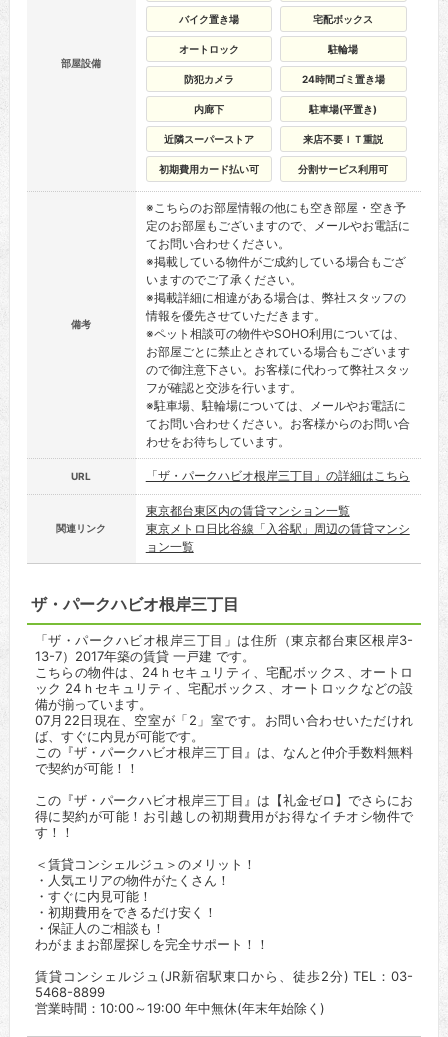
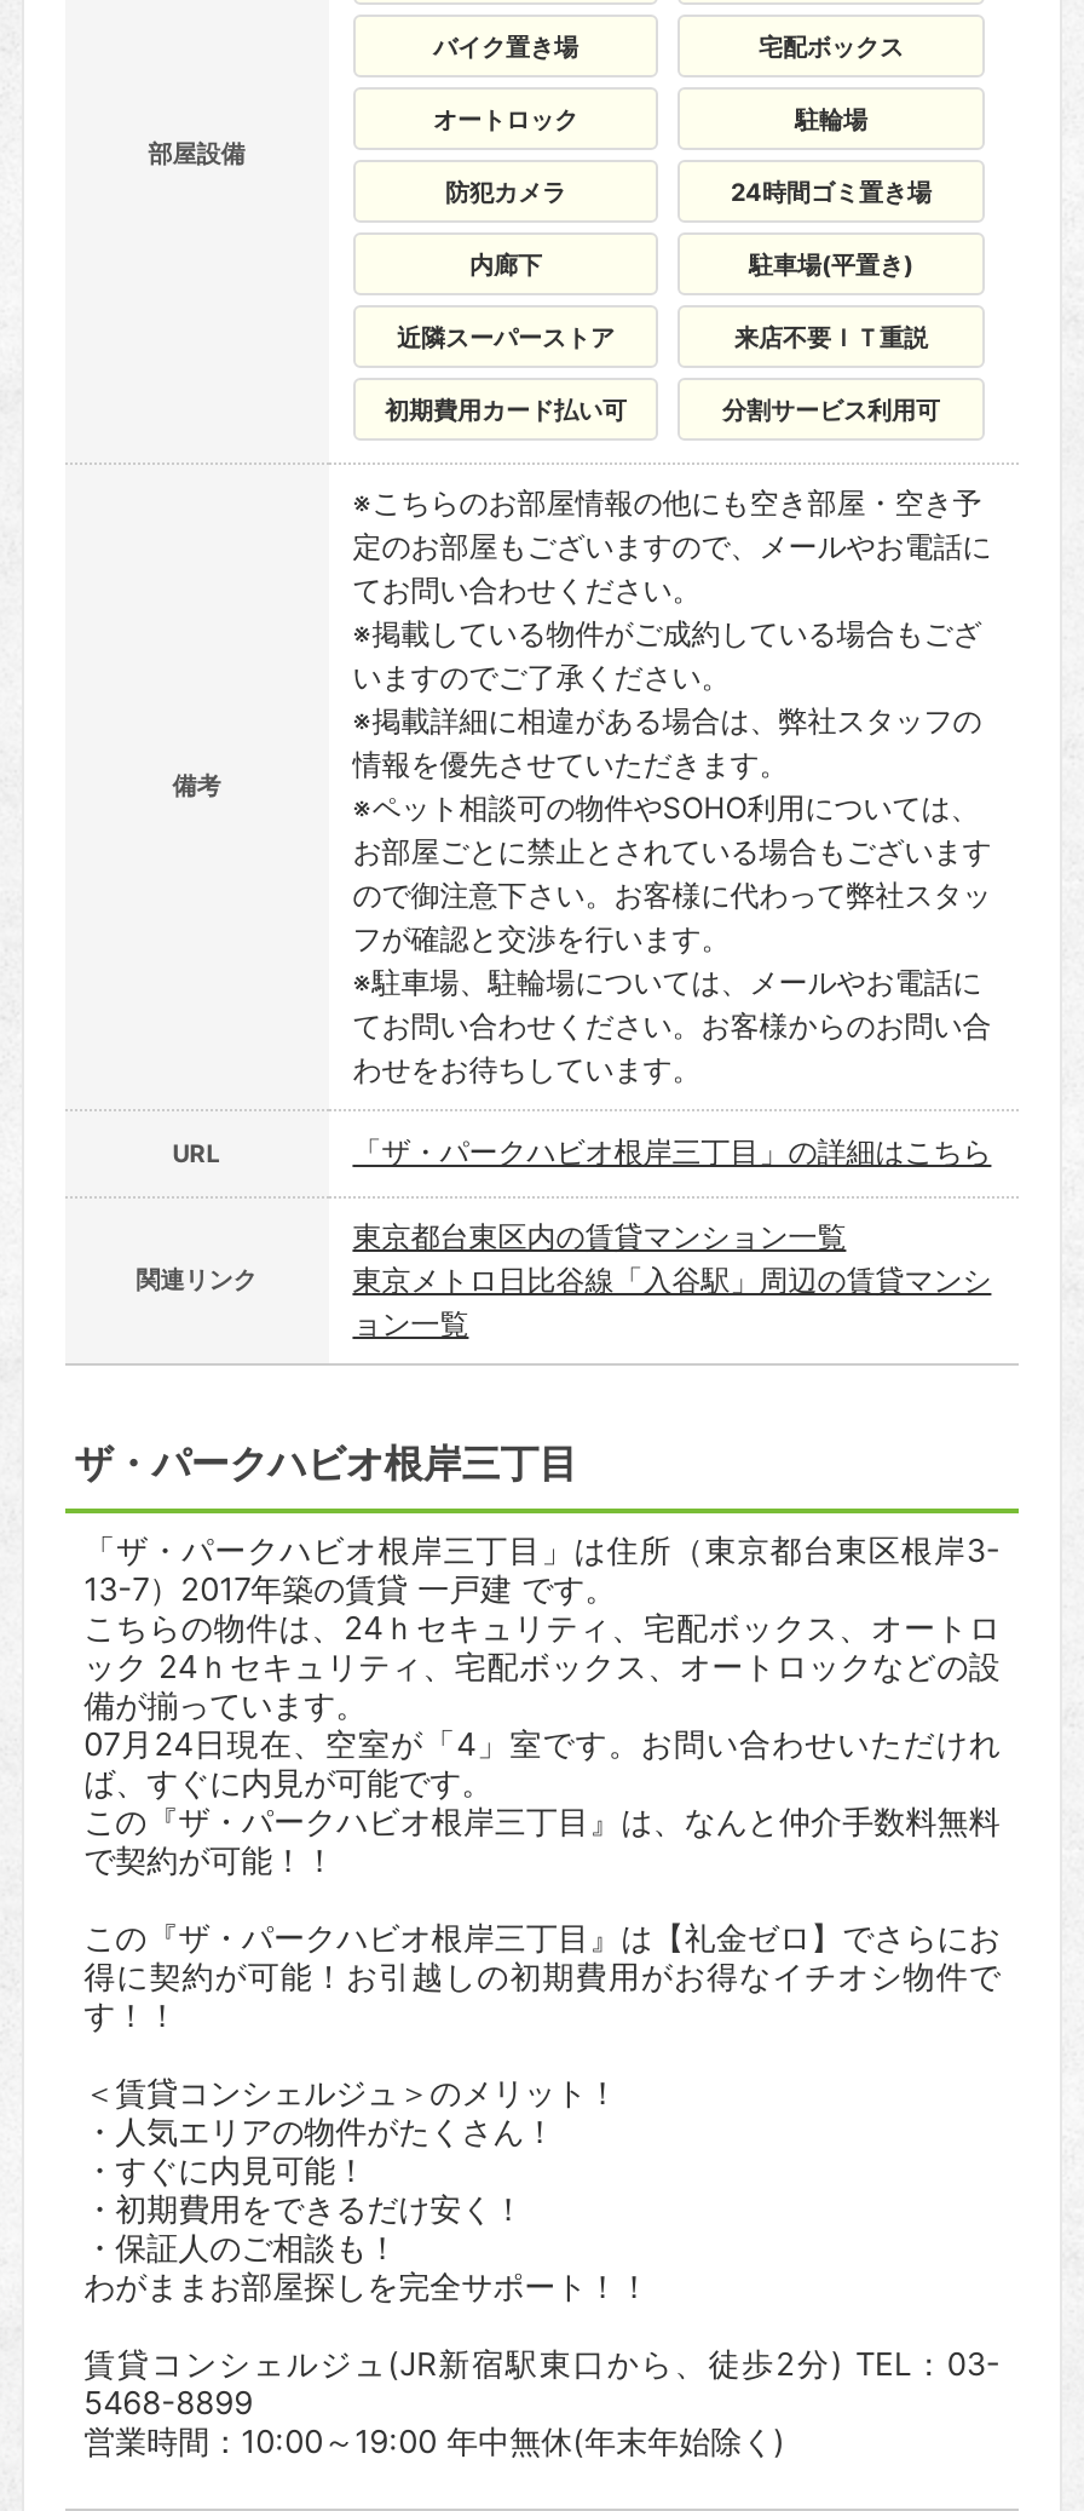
- 07月22日現在、空室が「2」室です。お問い合わせいただけれ
+ 07月24日現在、空室が「4」室です。お問い合わせいただけれ
